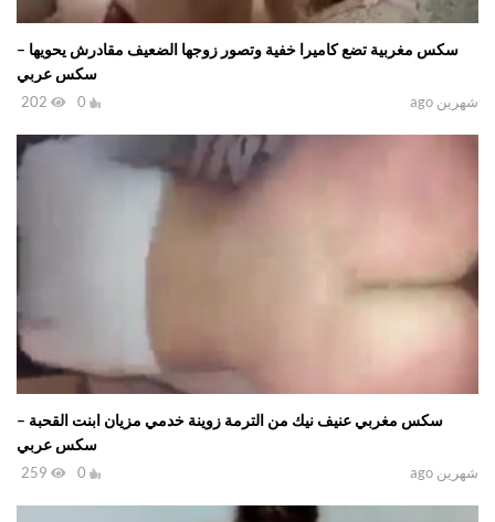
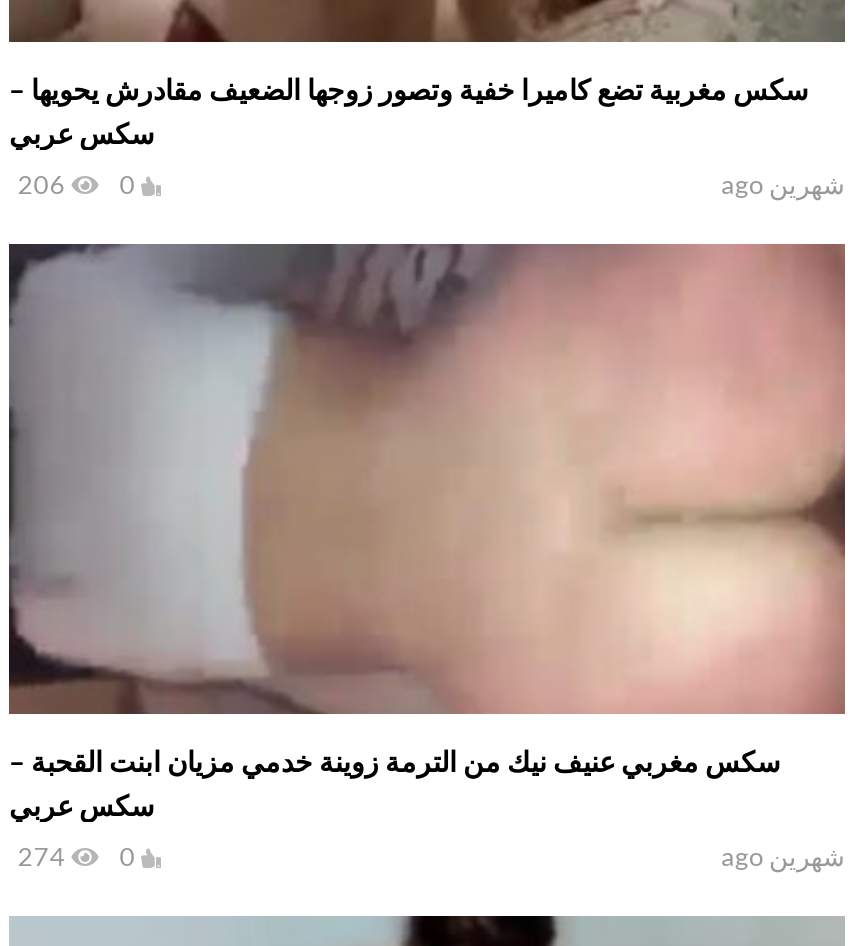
- 202 0
+ 206 0

- 259 0
+ 274 0
